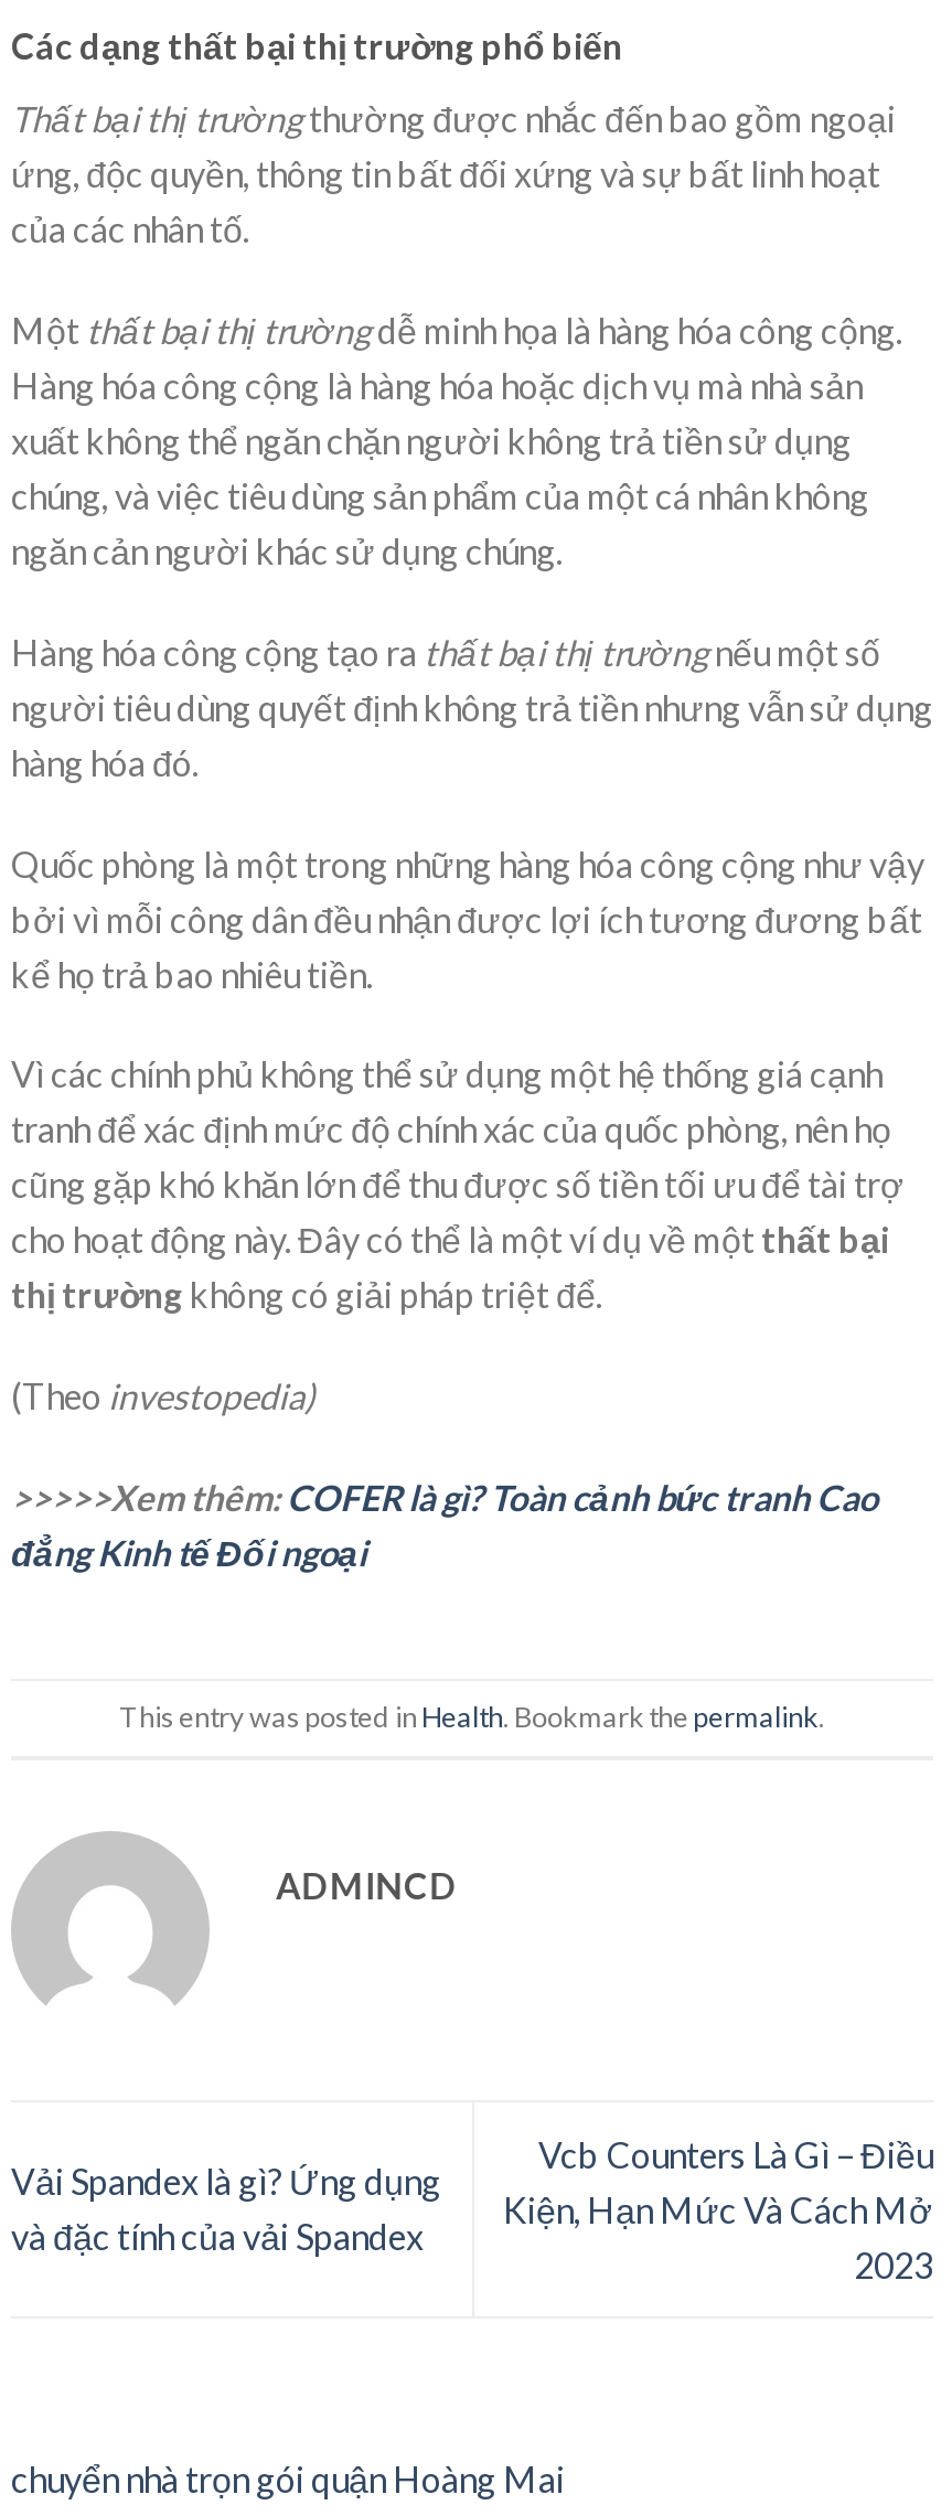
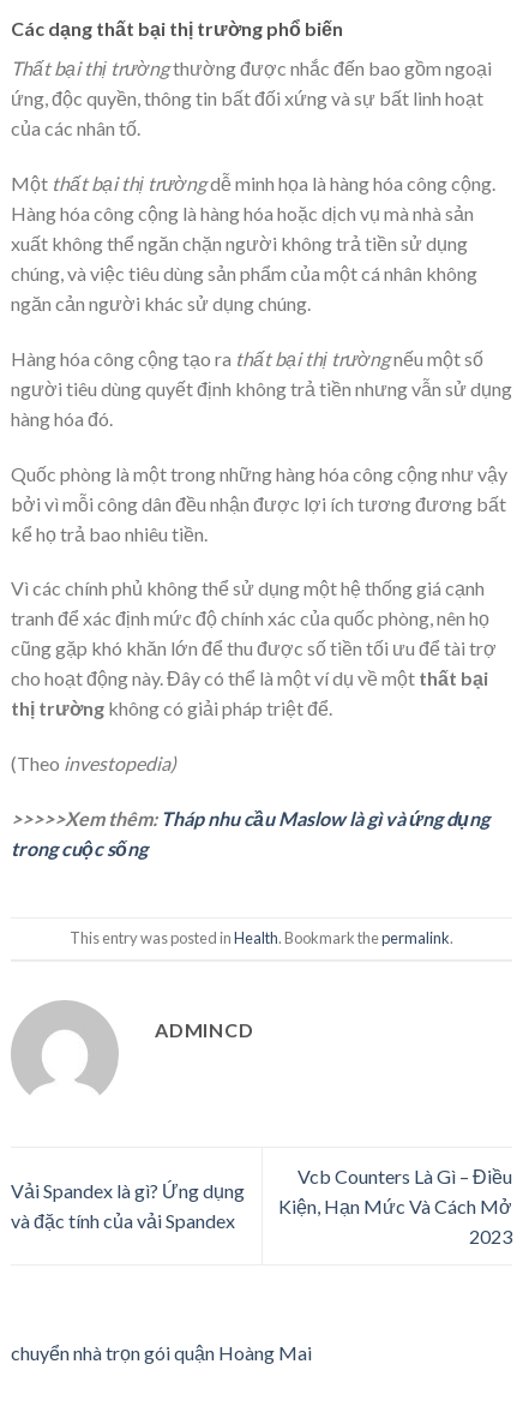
- >>>>>Xem thêm: COFER là gì? Toàn cảnh bức tranh Cao
- đẳng Kinh tế Đối ngoại
+ >>>>>Xem thêm: Tháp nhu cầu Maslow là gì và ứng dụng
+ trong cuộc sống
